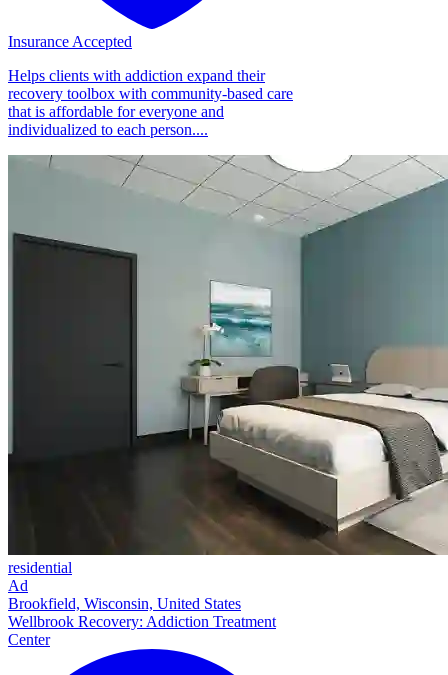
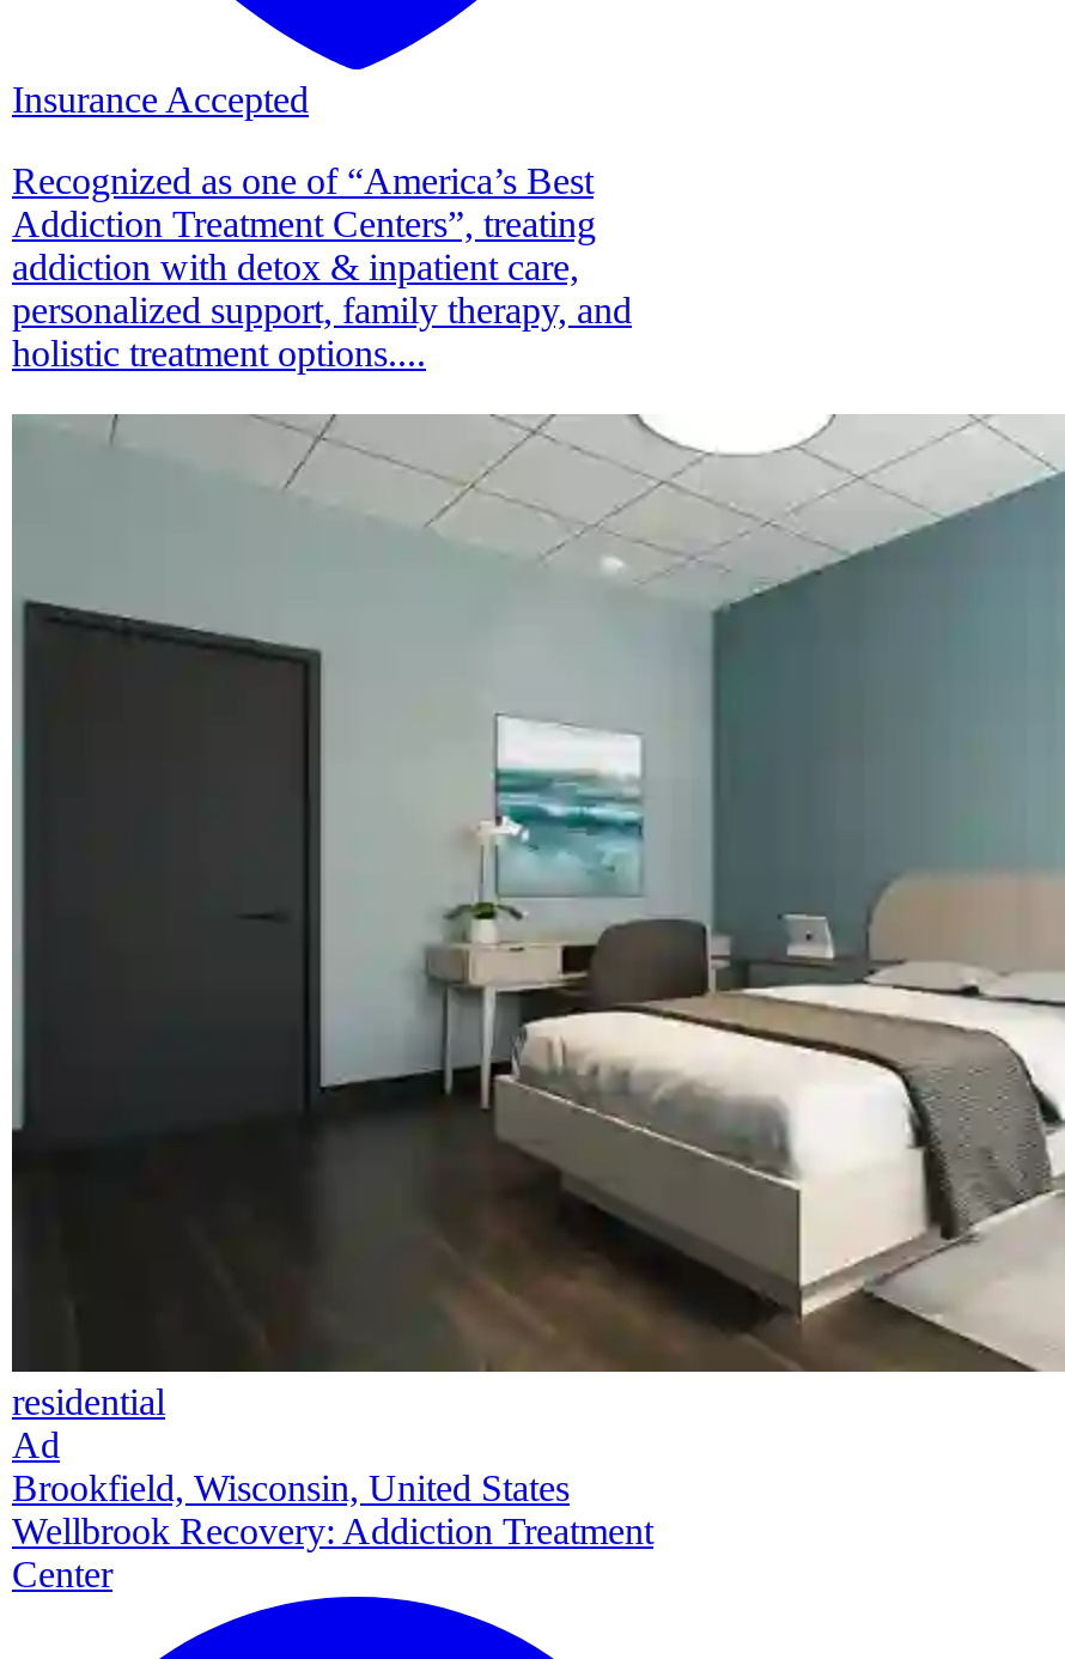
- Helps clients with addiction expand their
- recovery toolbox with community-based care
- that is affordable for everyone and
- individualized to each person....
+ Recognized as one of “America’s Best
+ Addiction Treatment Centers”, treating
+ addiction with detox & inpatient care,
+ personalized support, family therapy, and
+ holistic treatment options....
